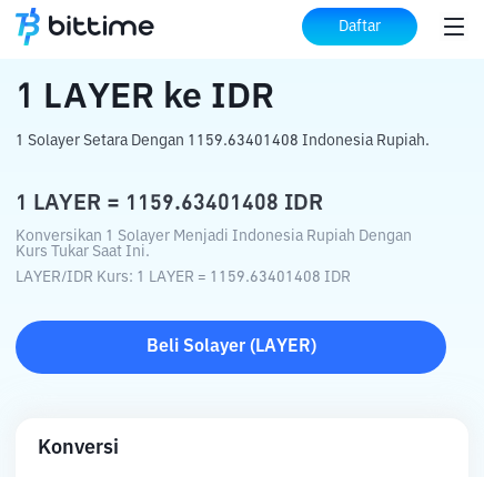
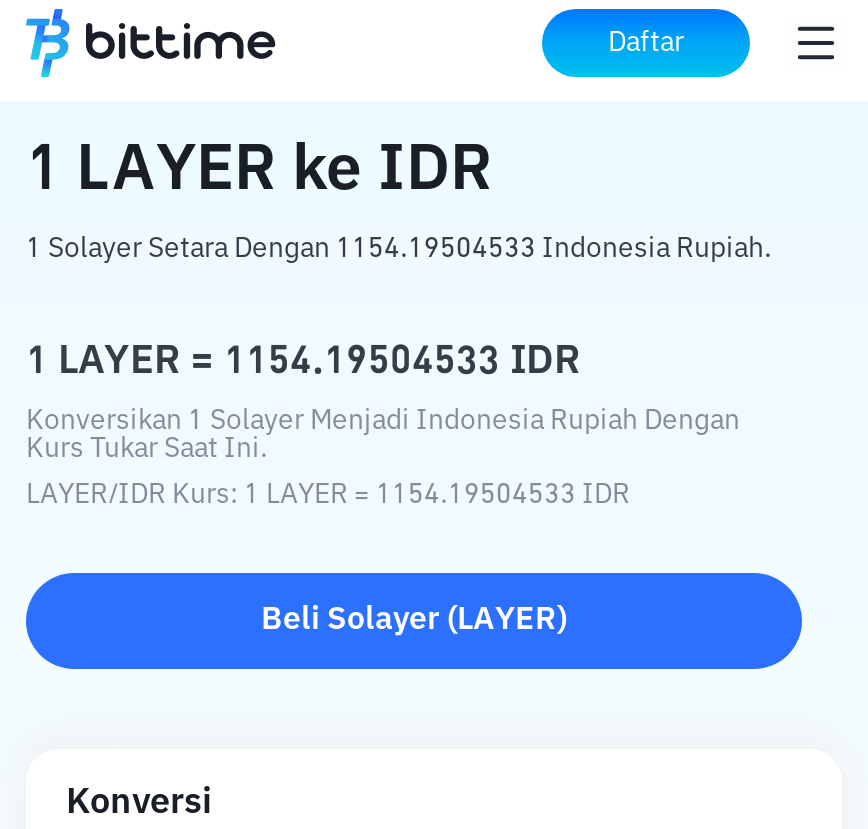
- 1 Solayer Setara Dengan 1159.63401408 Indonesia Rupiah.
+ 1 Solayer Setara Dengan 1154.19504533 Indonesia Rupiah.

- 1 LAYER = 1159.63401408 IDR
+ 1 LAYER = 1154.19504533 IDR

- LAYER/IDR Kurs: 1 LAYER = 1159.63401408 IDR
+ LAYER/IDR Kurs: 1 LAYER = 1154.19504533 IDR
